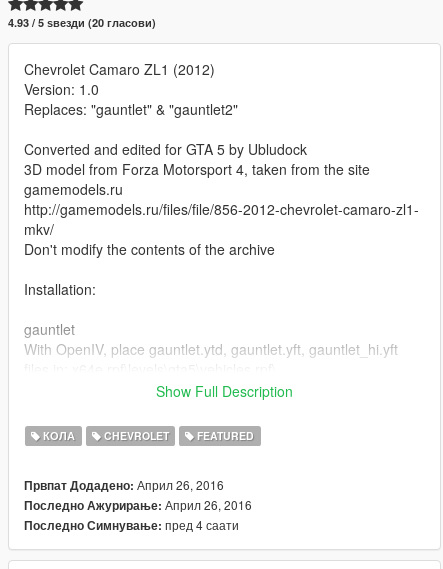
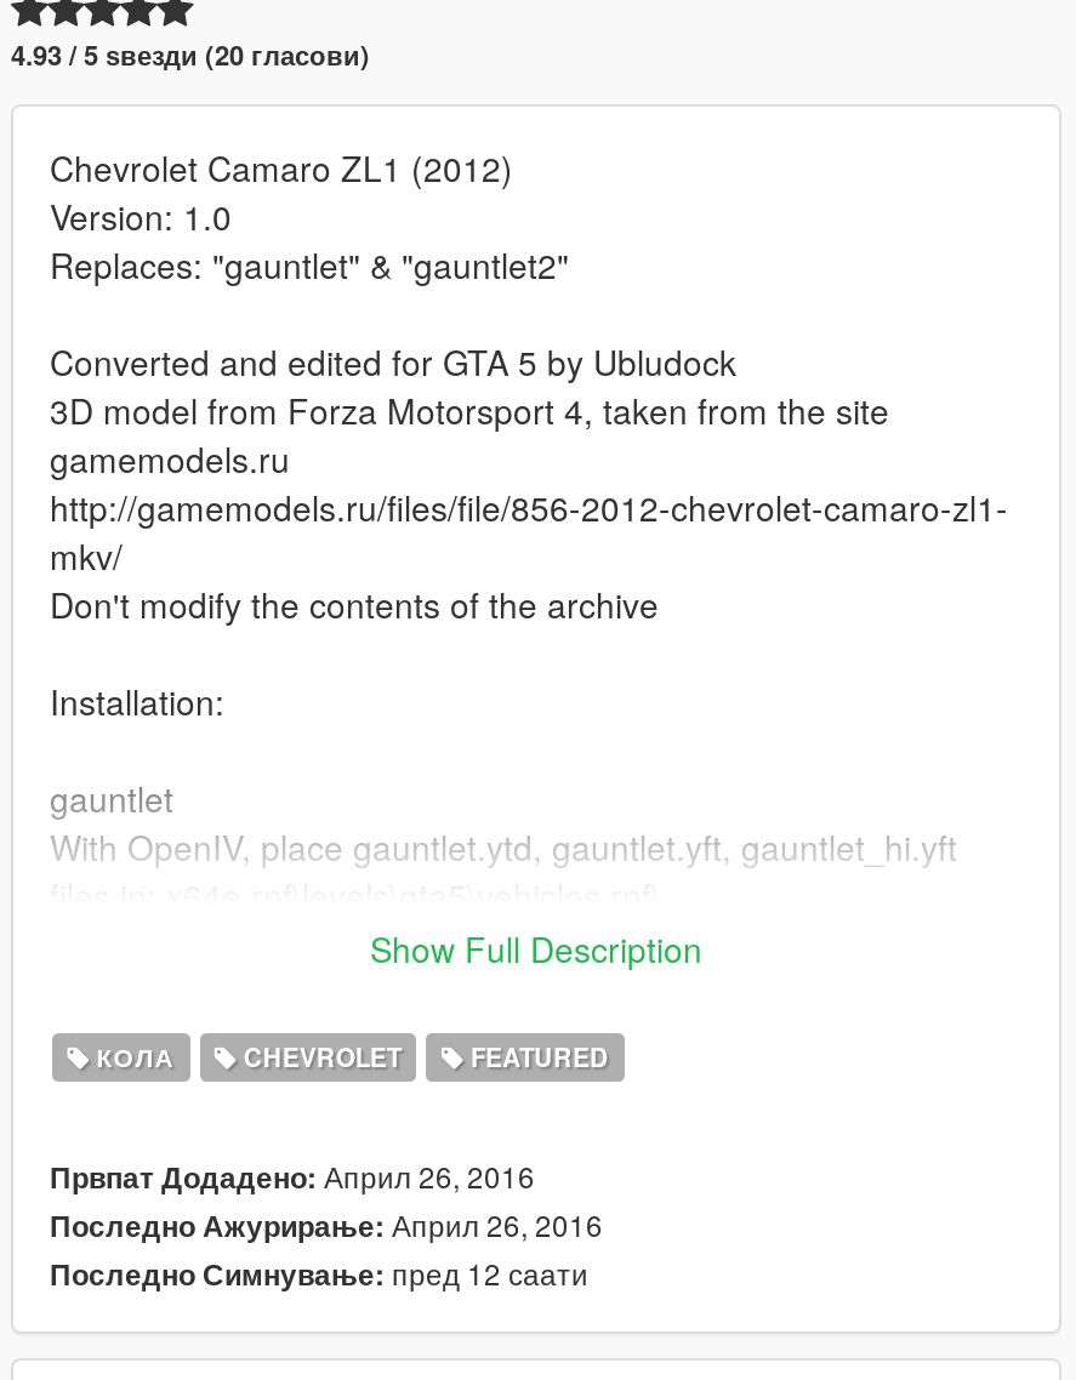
- Последно Симнување: пред 4 саати
+ Последно Симнување: пред 12 саати
